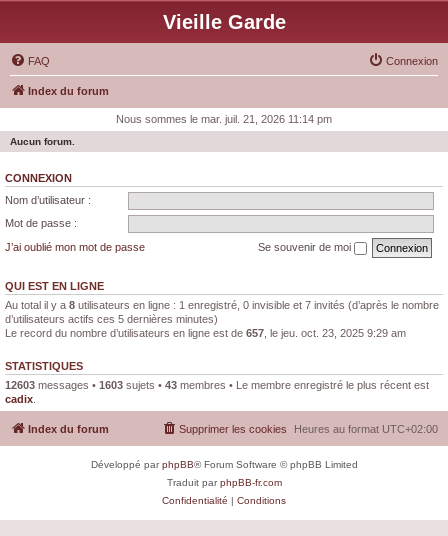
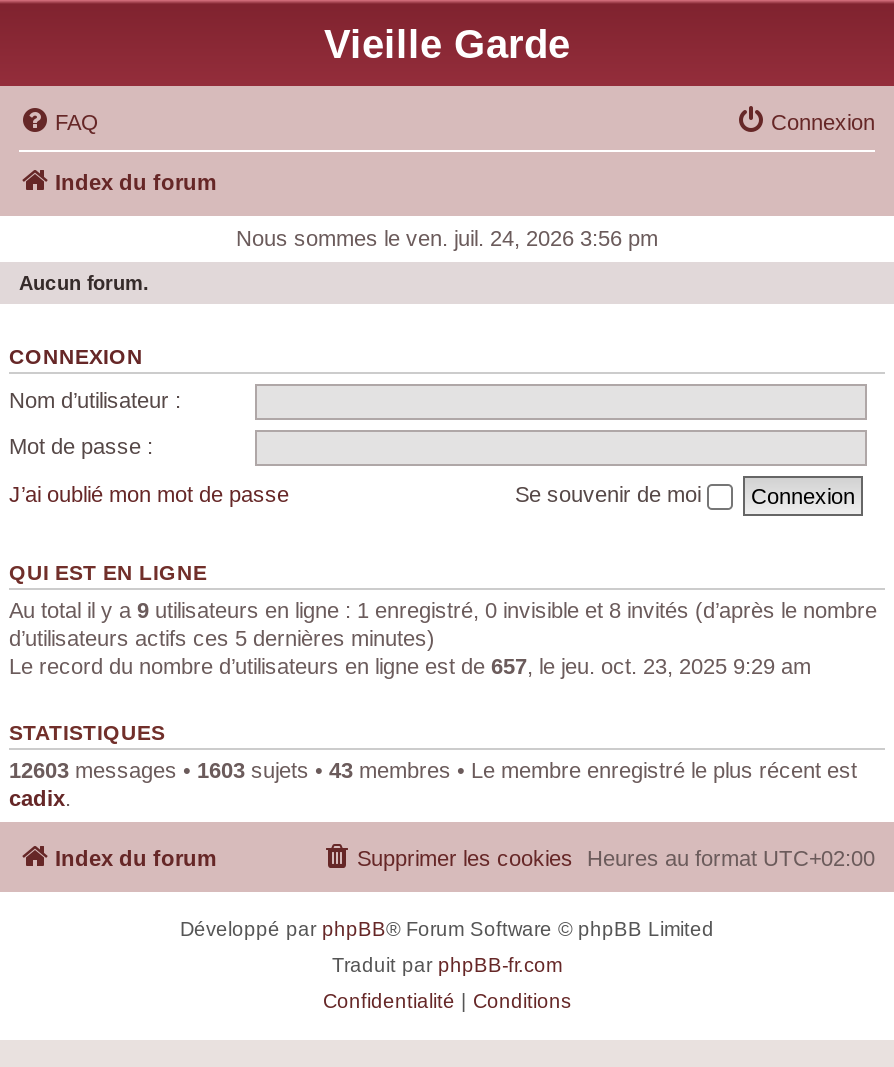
- Nous sommes le mar. juil. 21, 2026 11:14 pm
+ Nous sommes le ven. juil. 24, 2026 3:56 pm

- Au total il y a 8 utilisateurs en ligne : 1 enregistré, 0 invisible et 7 invités (d’après le nombre
+ Au total il y a 9 utilisateurs en ligne : 1 enregistré, 0 invisible et 8 invités (d’après le nombre
